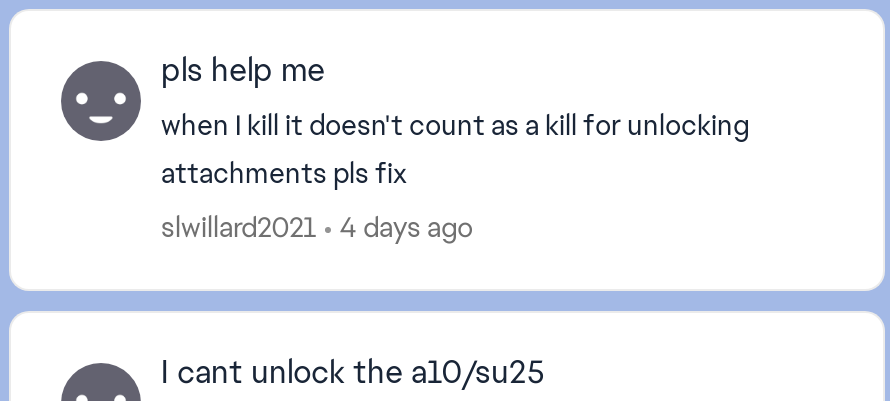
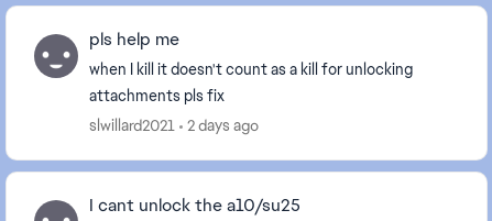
- slwillard2021 4 days ago
+ slwillard2021 2 days ago
